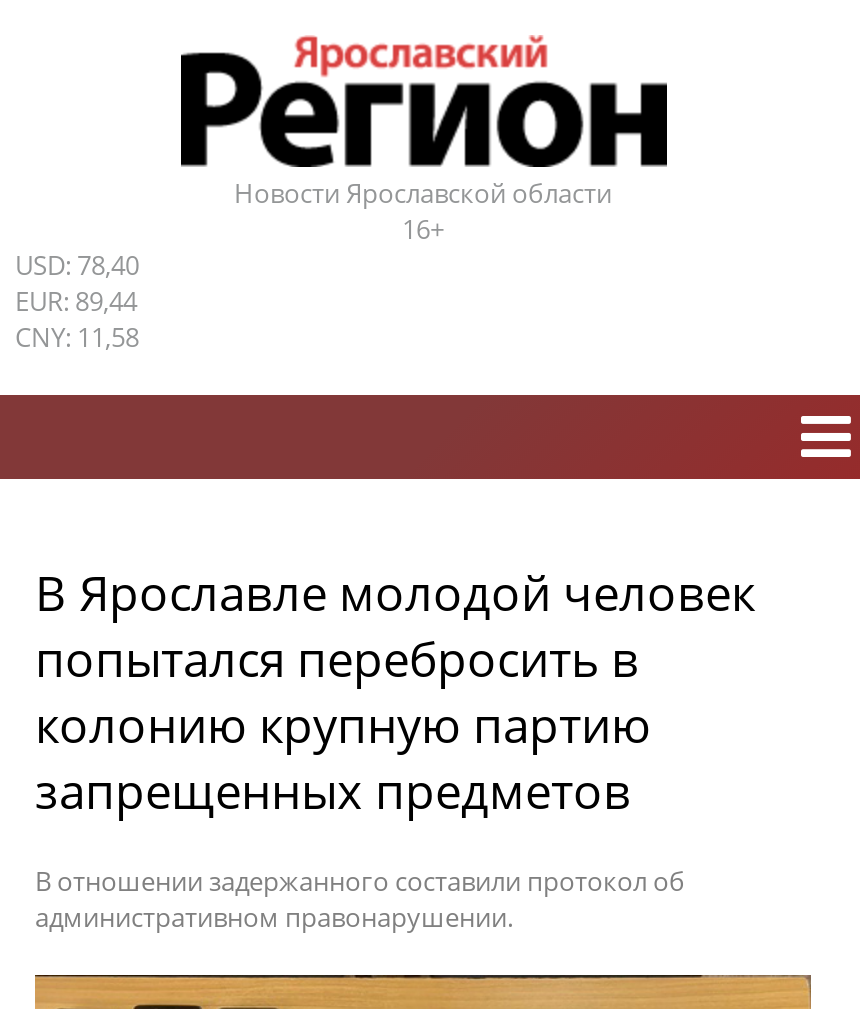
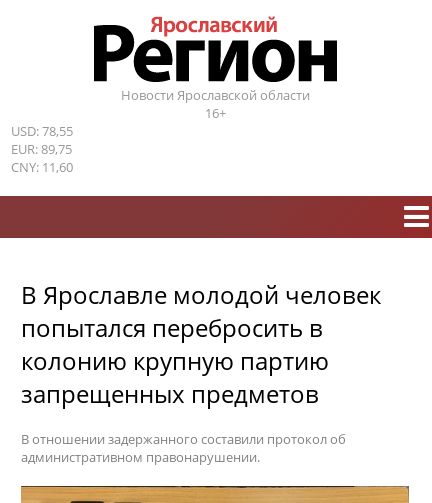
- USD: 78,40
+ USD: 78,55

- EUR: 89,44
+ EUR: 89,75

- CNY: 11,58
+ CNY: 11,60
